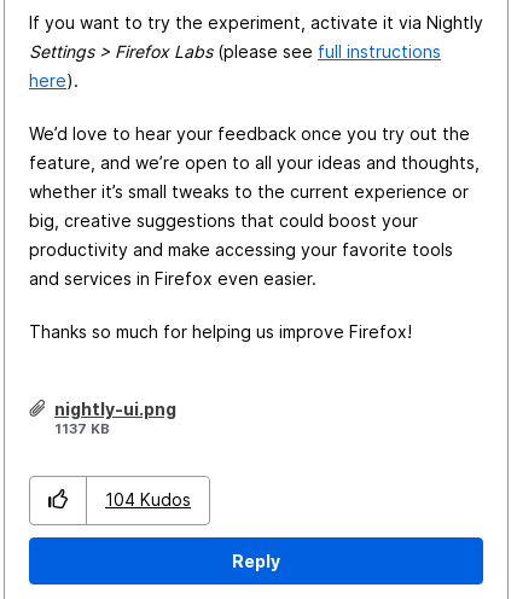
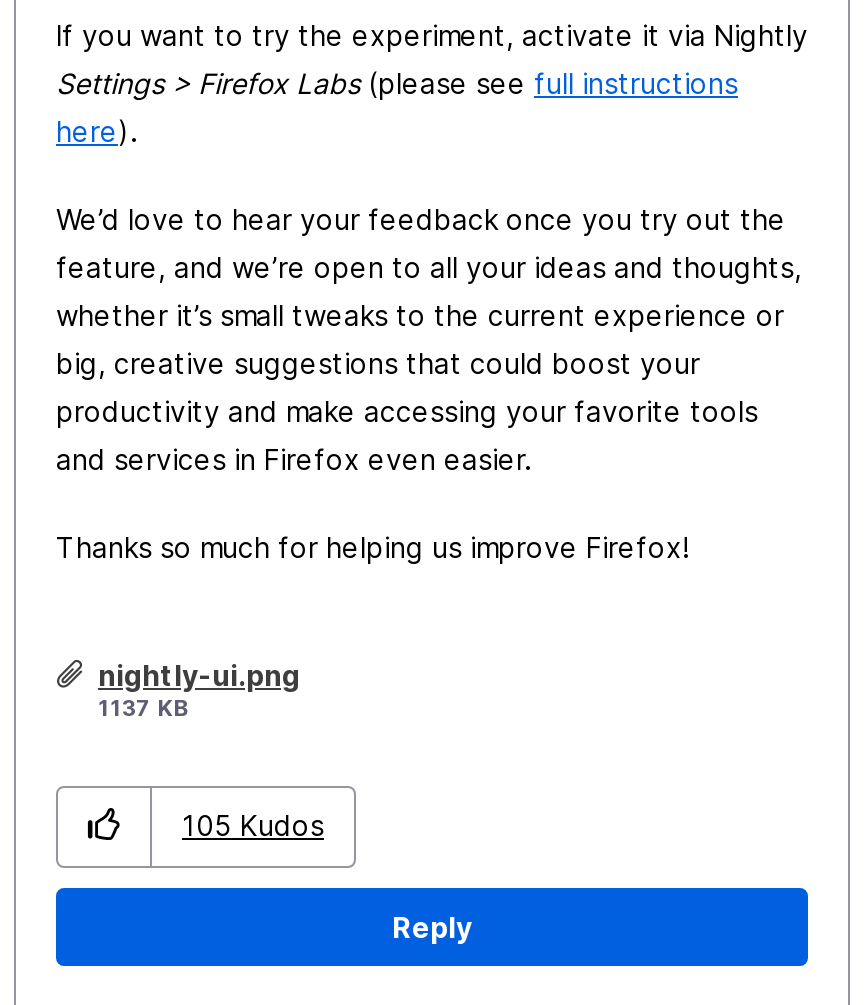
- 104 Kudos
+ 105 Kudos
